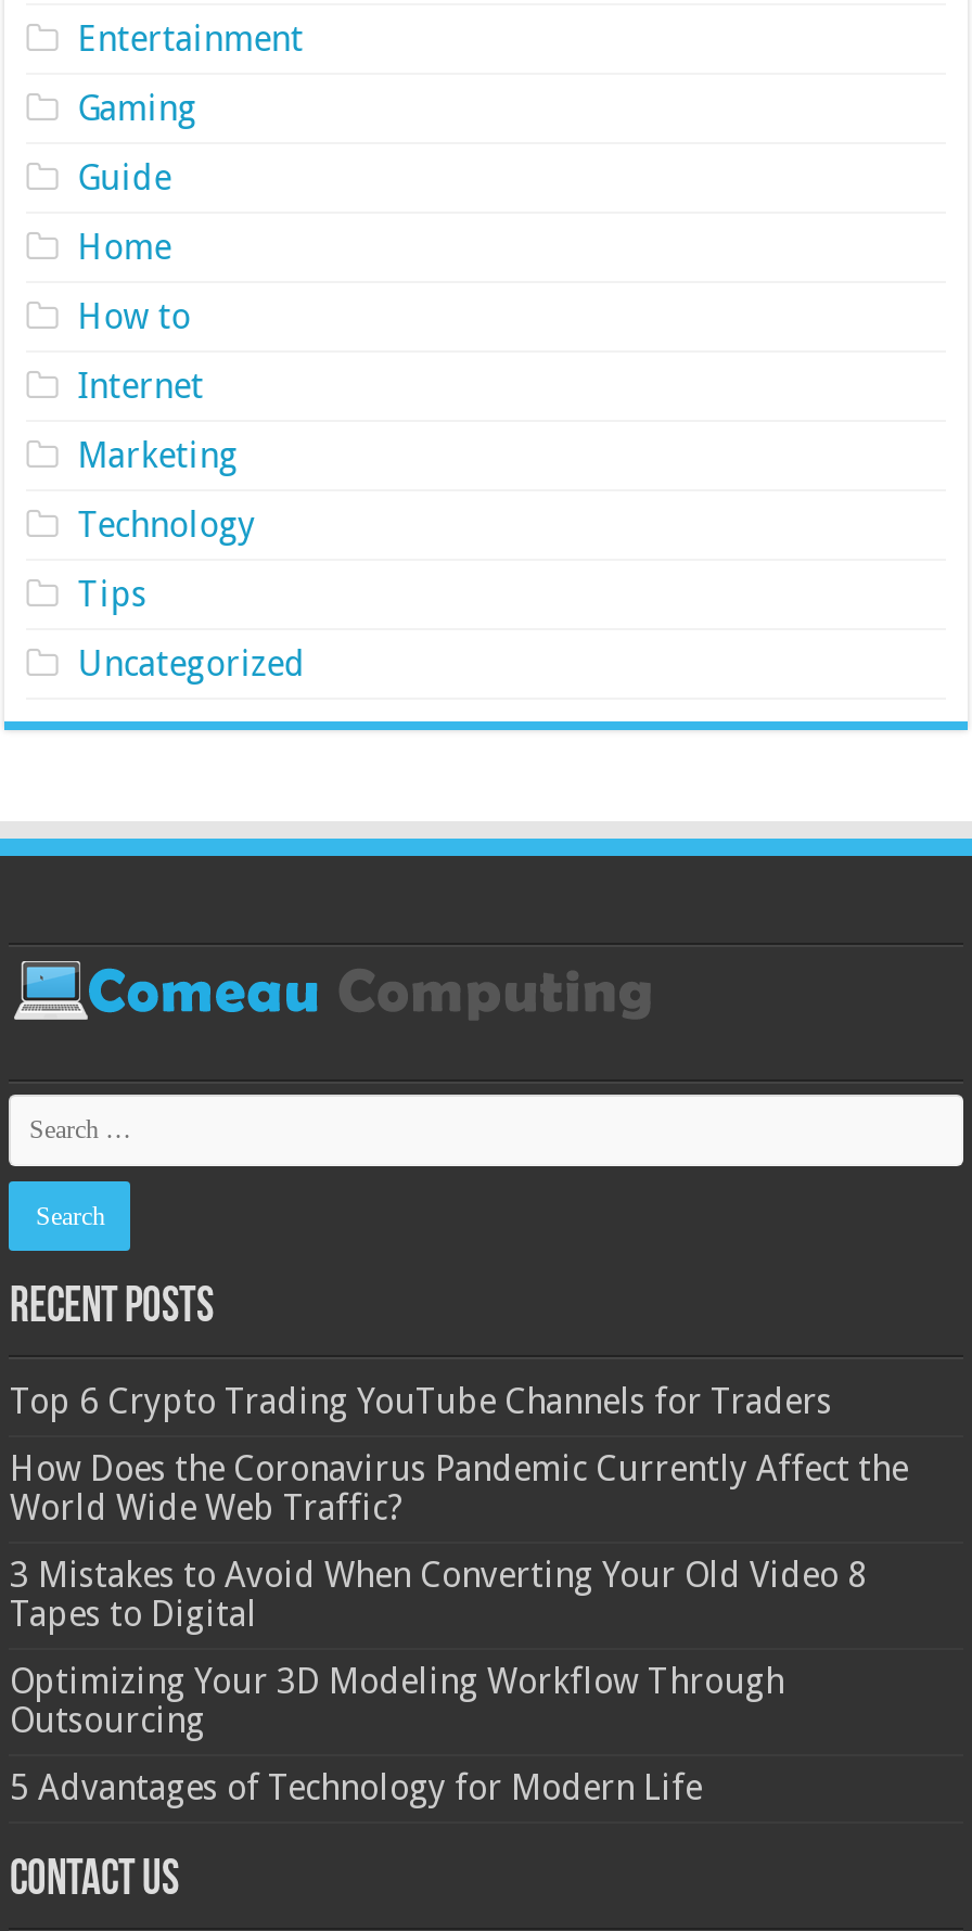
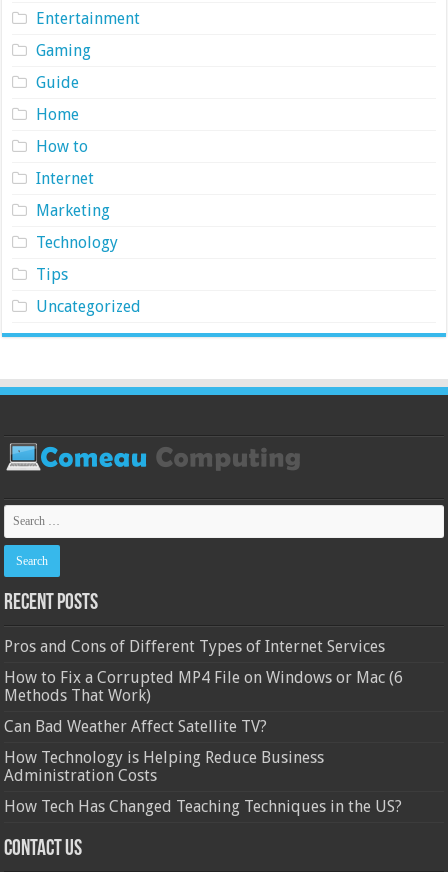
- Top 6 Crypto Trading YouTube Channels for Traders
+ Pros and Cons of Different Types of Internet Services

- How Does the Coronavirus Pandemic Currently Affect the
- World Wide Web Traffic?
+ How to Fix a Corrupted MP4 File on Windows or Mac (6
+ Methods That Work)

- 3 Mistakes to Avoid When Converting Your Old Video 8
- Tapes to Digital
+ Can Bad Weather Affect Satellite TV?

- Optimizing Your 3D Modeling Workflow Through
- Outsourcing
+ How Technology is Helping Reduce Business
+ Administration Costs

- 5 Advantages of Technology for Modern Life
+ How Tech Has Changed Teaching Techniques in the US?
